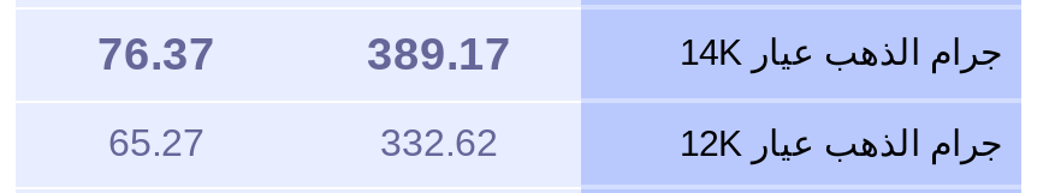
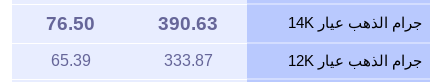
- 76.37
+ 76.50

- 389.17
+ 390.63

- 65.27
+ 65.39

- 332.62
+ 333.87
